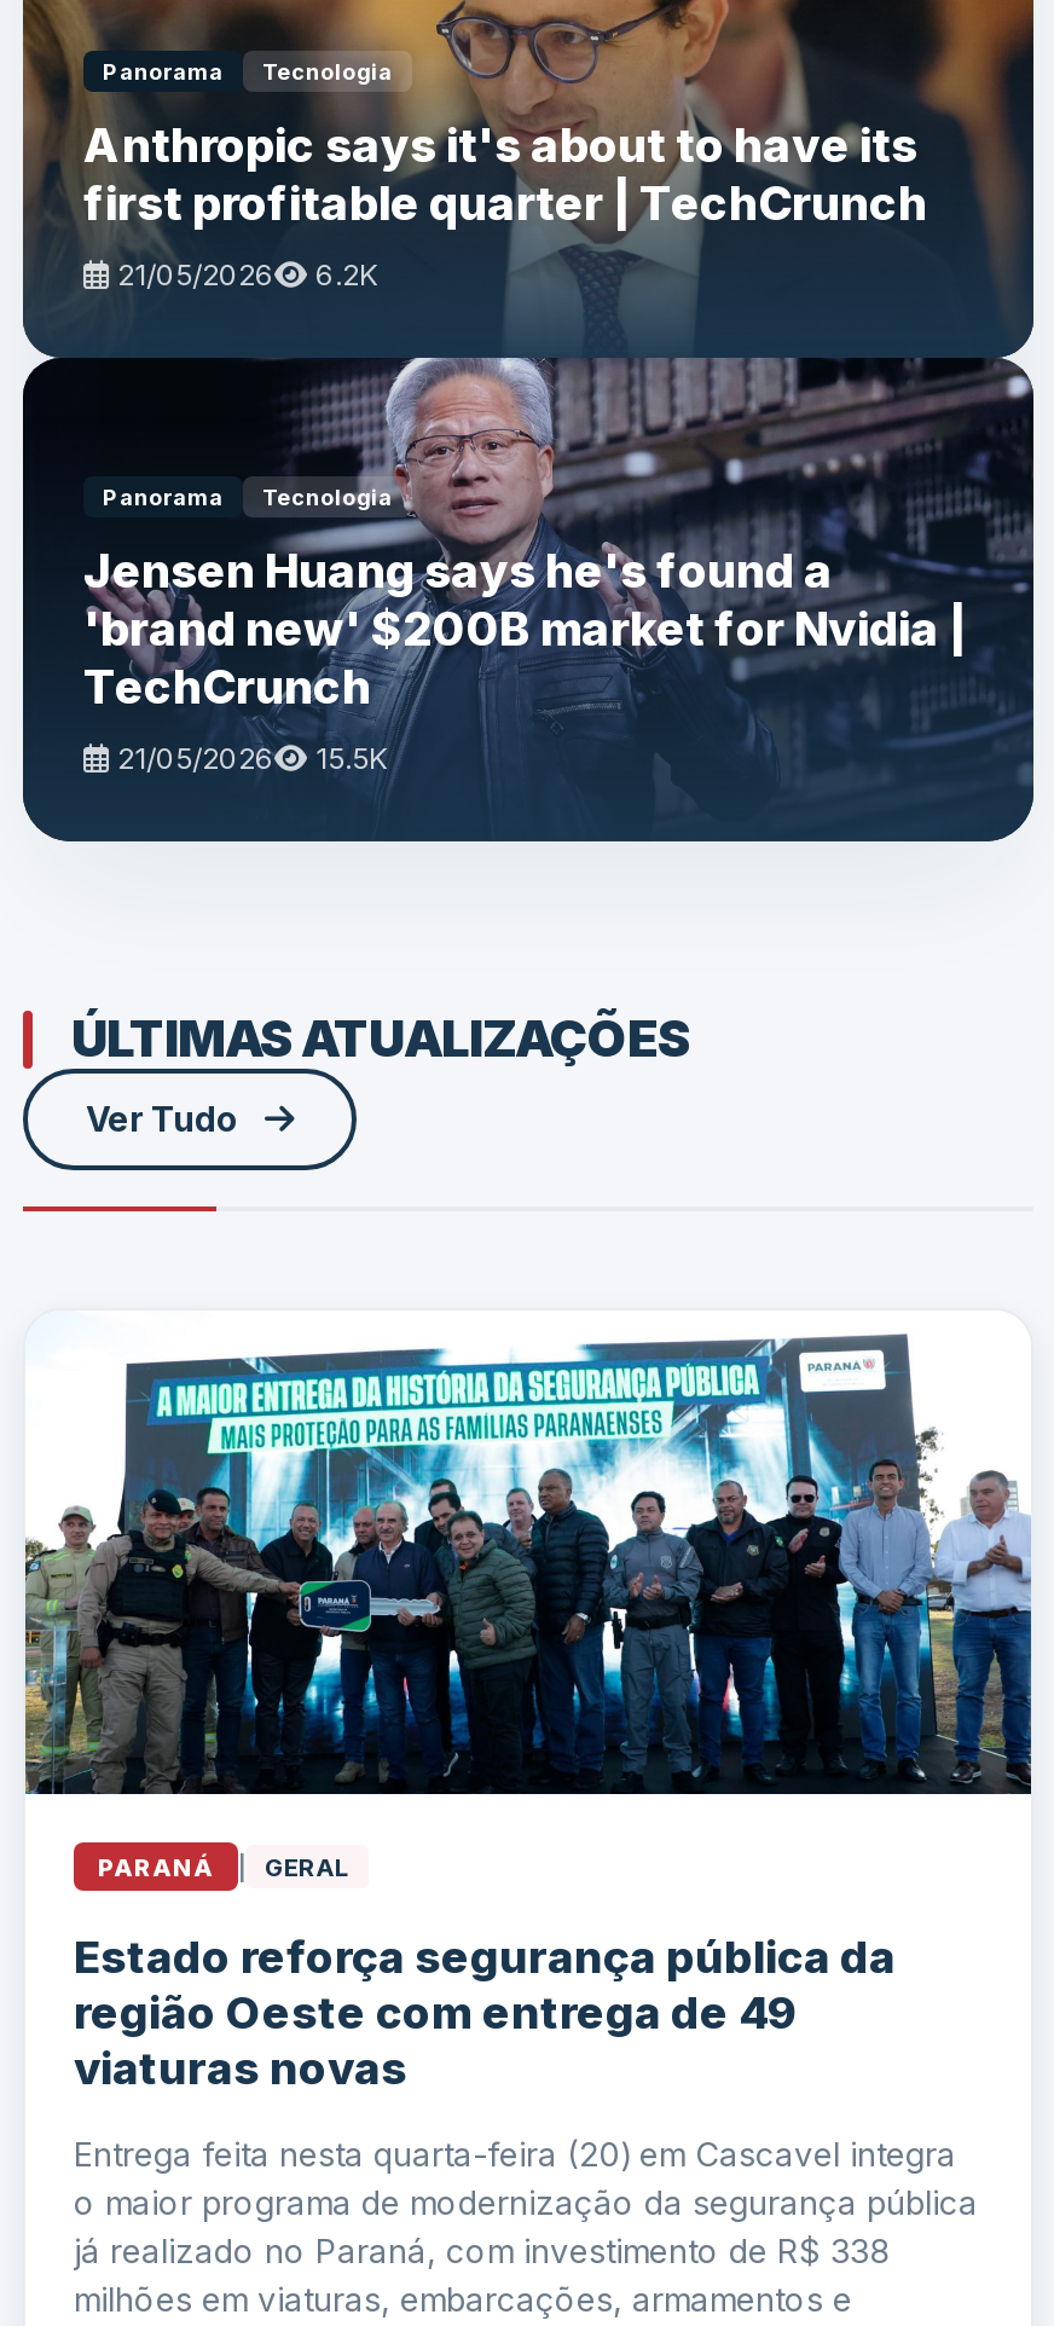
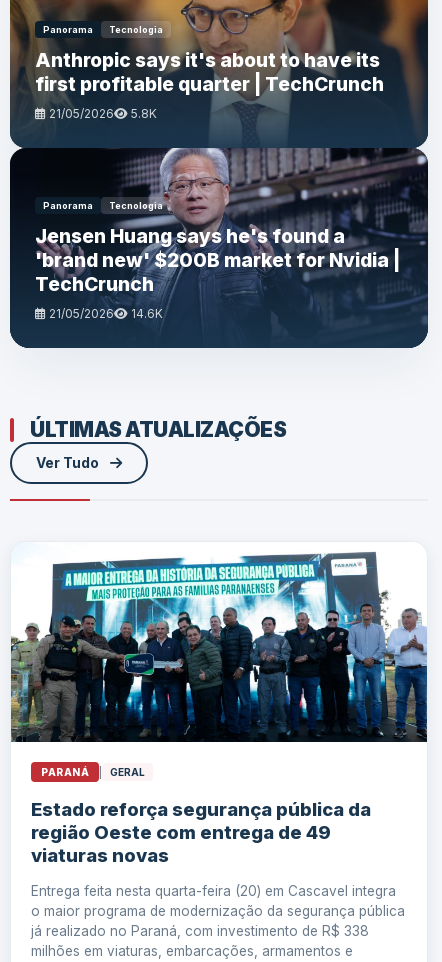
- 21/05/2026 6.2K
+ 21/05/2026 5.8K

- 21/05/2026 15.5K
+ 21/05/2026 14.6K
